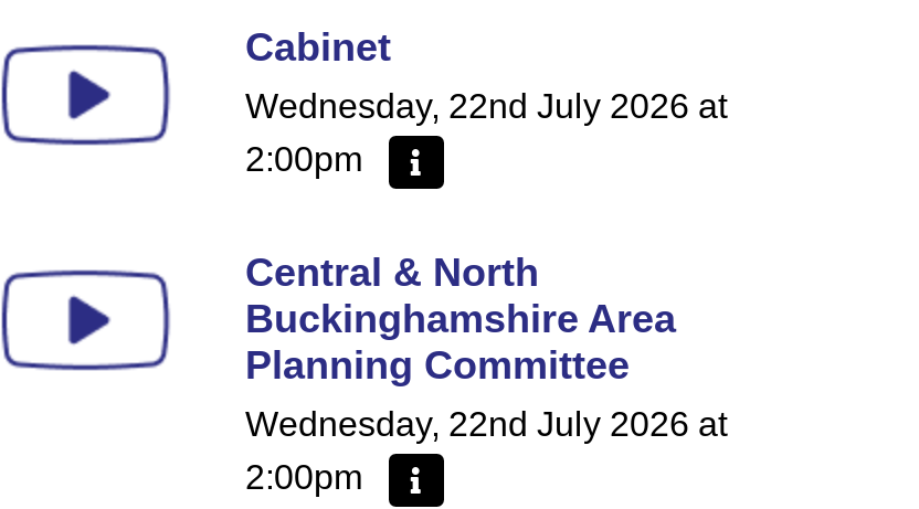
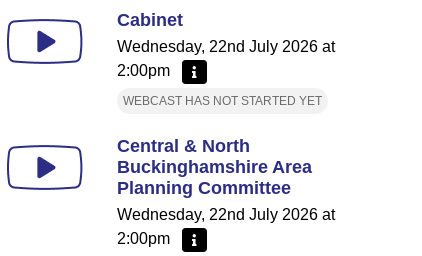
+ WEBCAST HAS NOT STARTED YET
